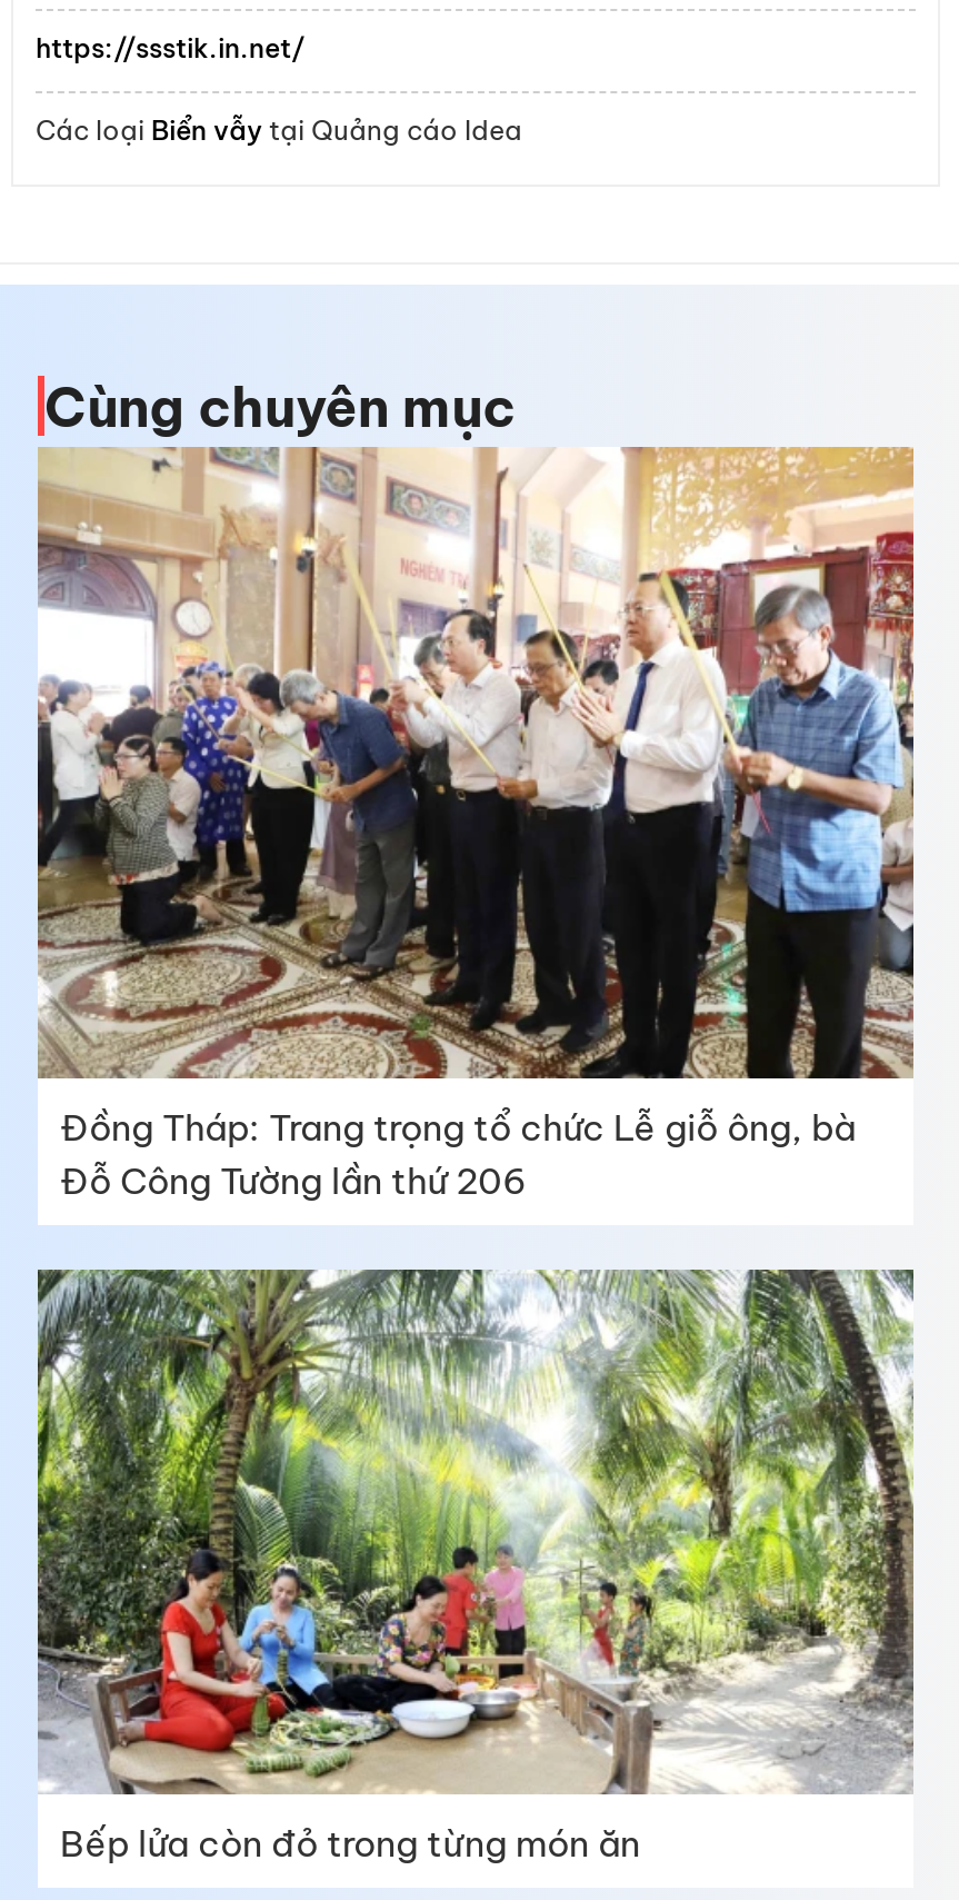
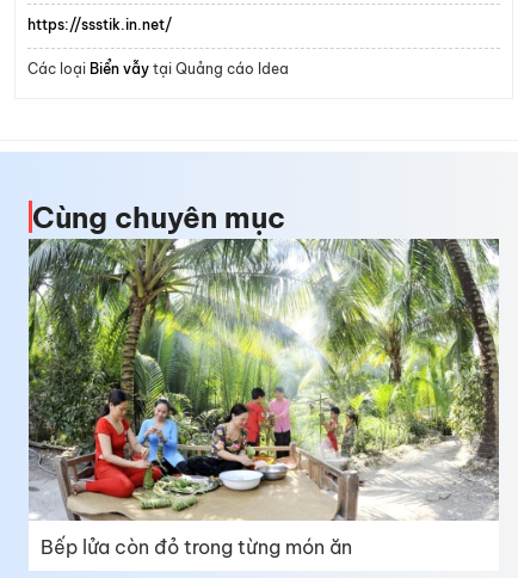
- [image]
- Đồng Tháp: Trang trọng tổ chức Lễ giỗ ông, bà
- Đỗ Công Tường lần thứ 206
